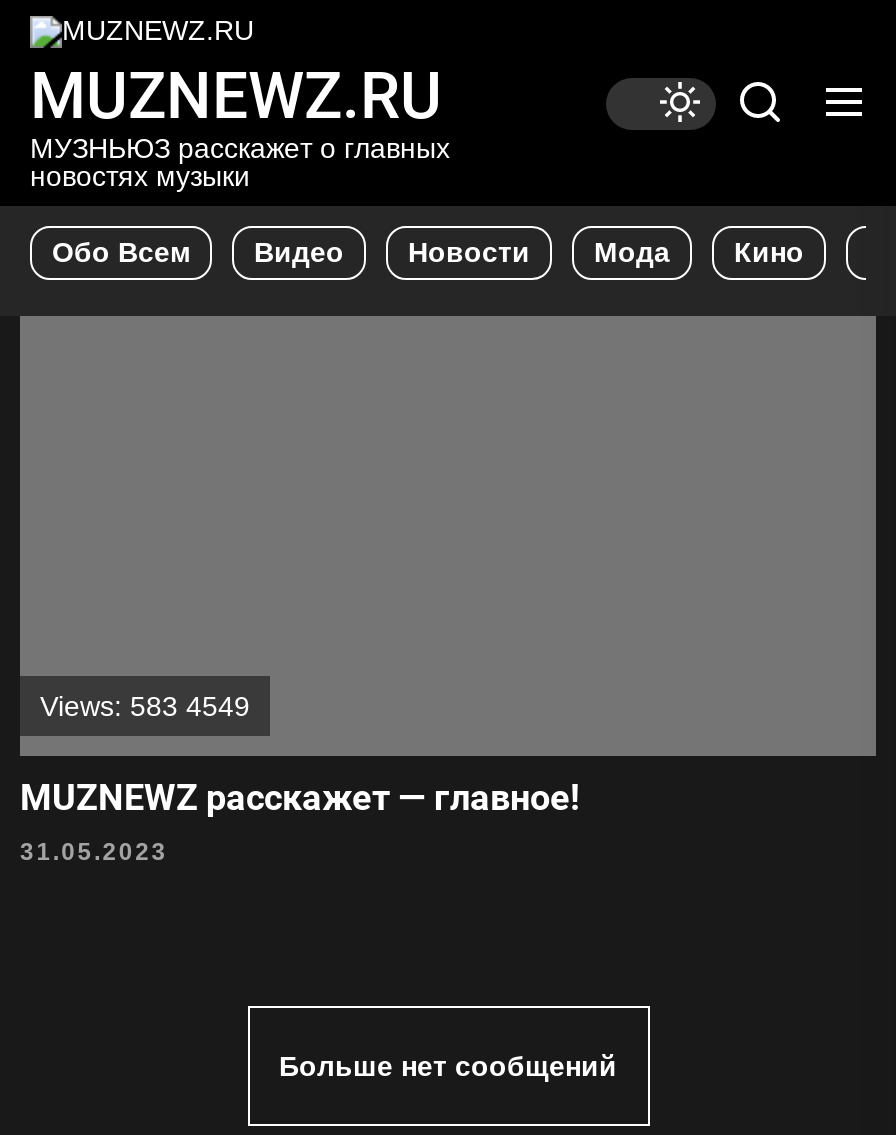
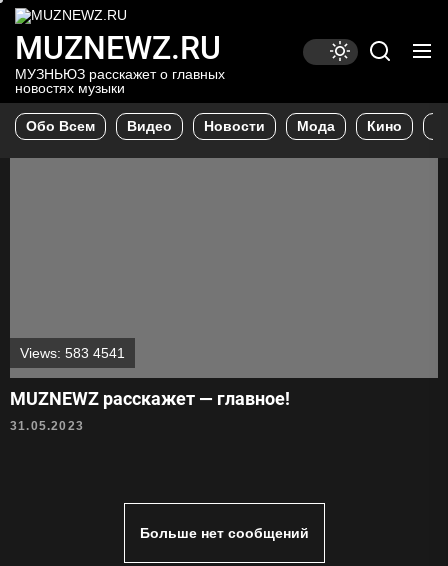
- Views: 583 4549
+ Views: 583 4541
